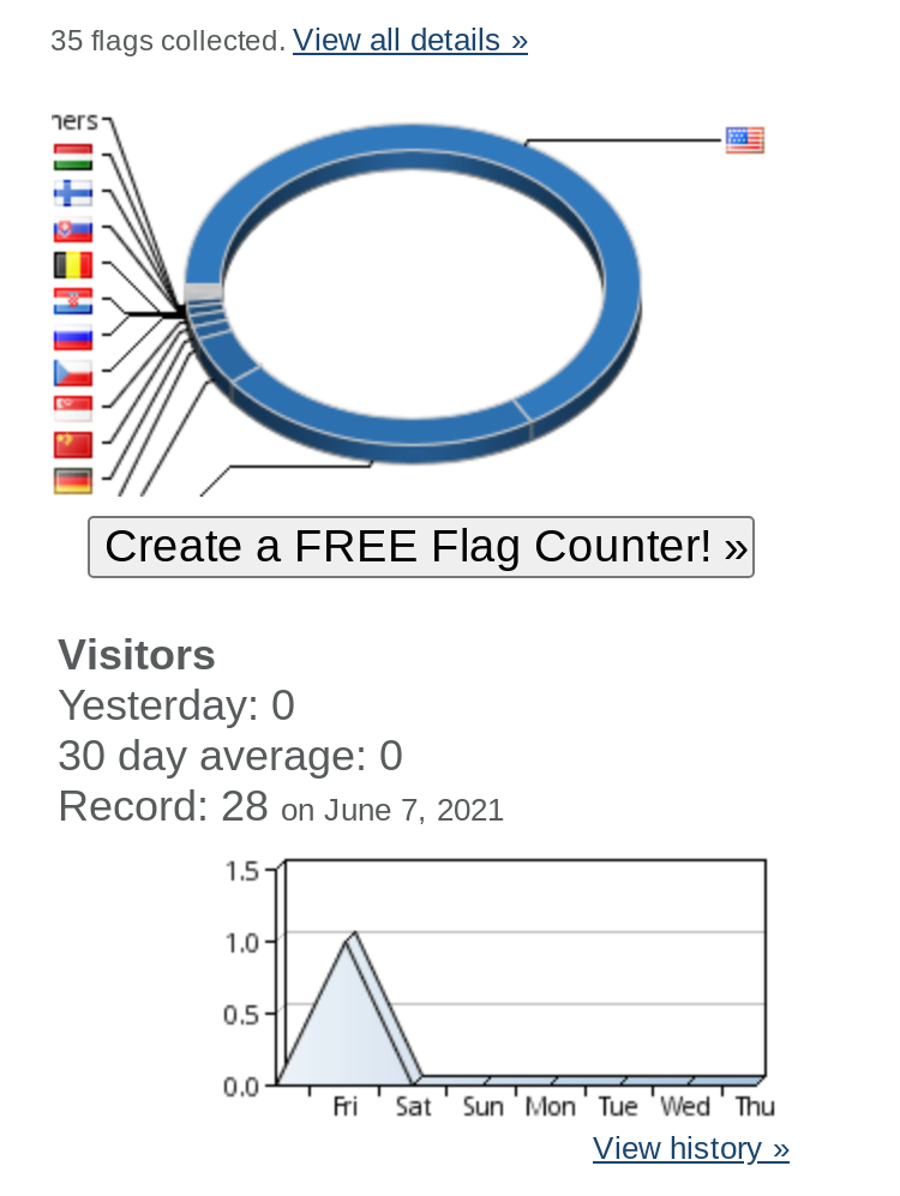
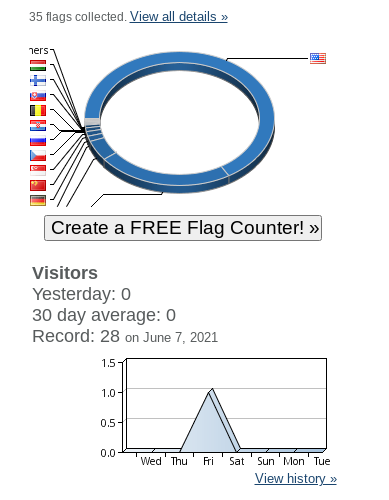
- [image]
+ [image]
